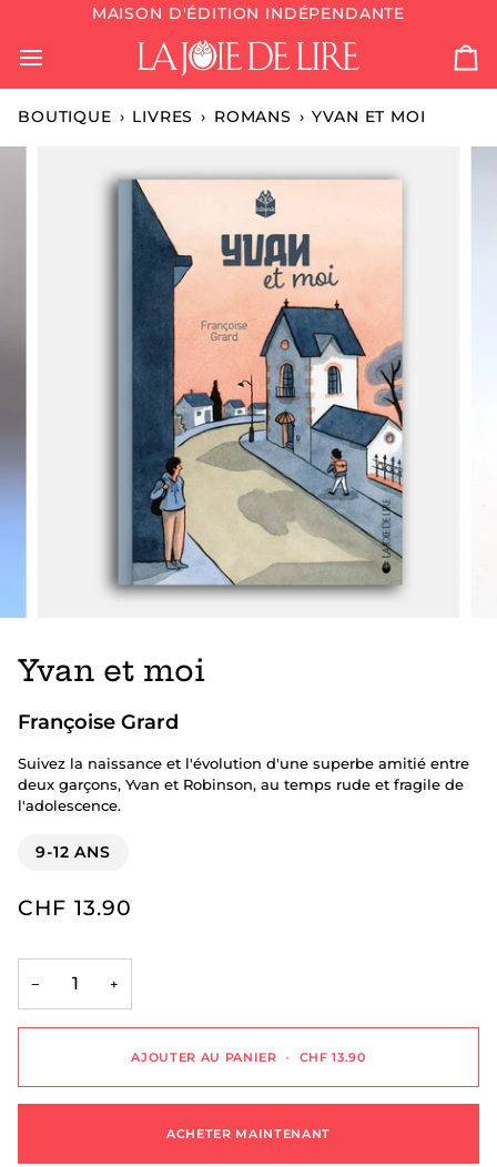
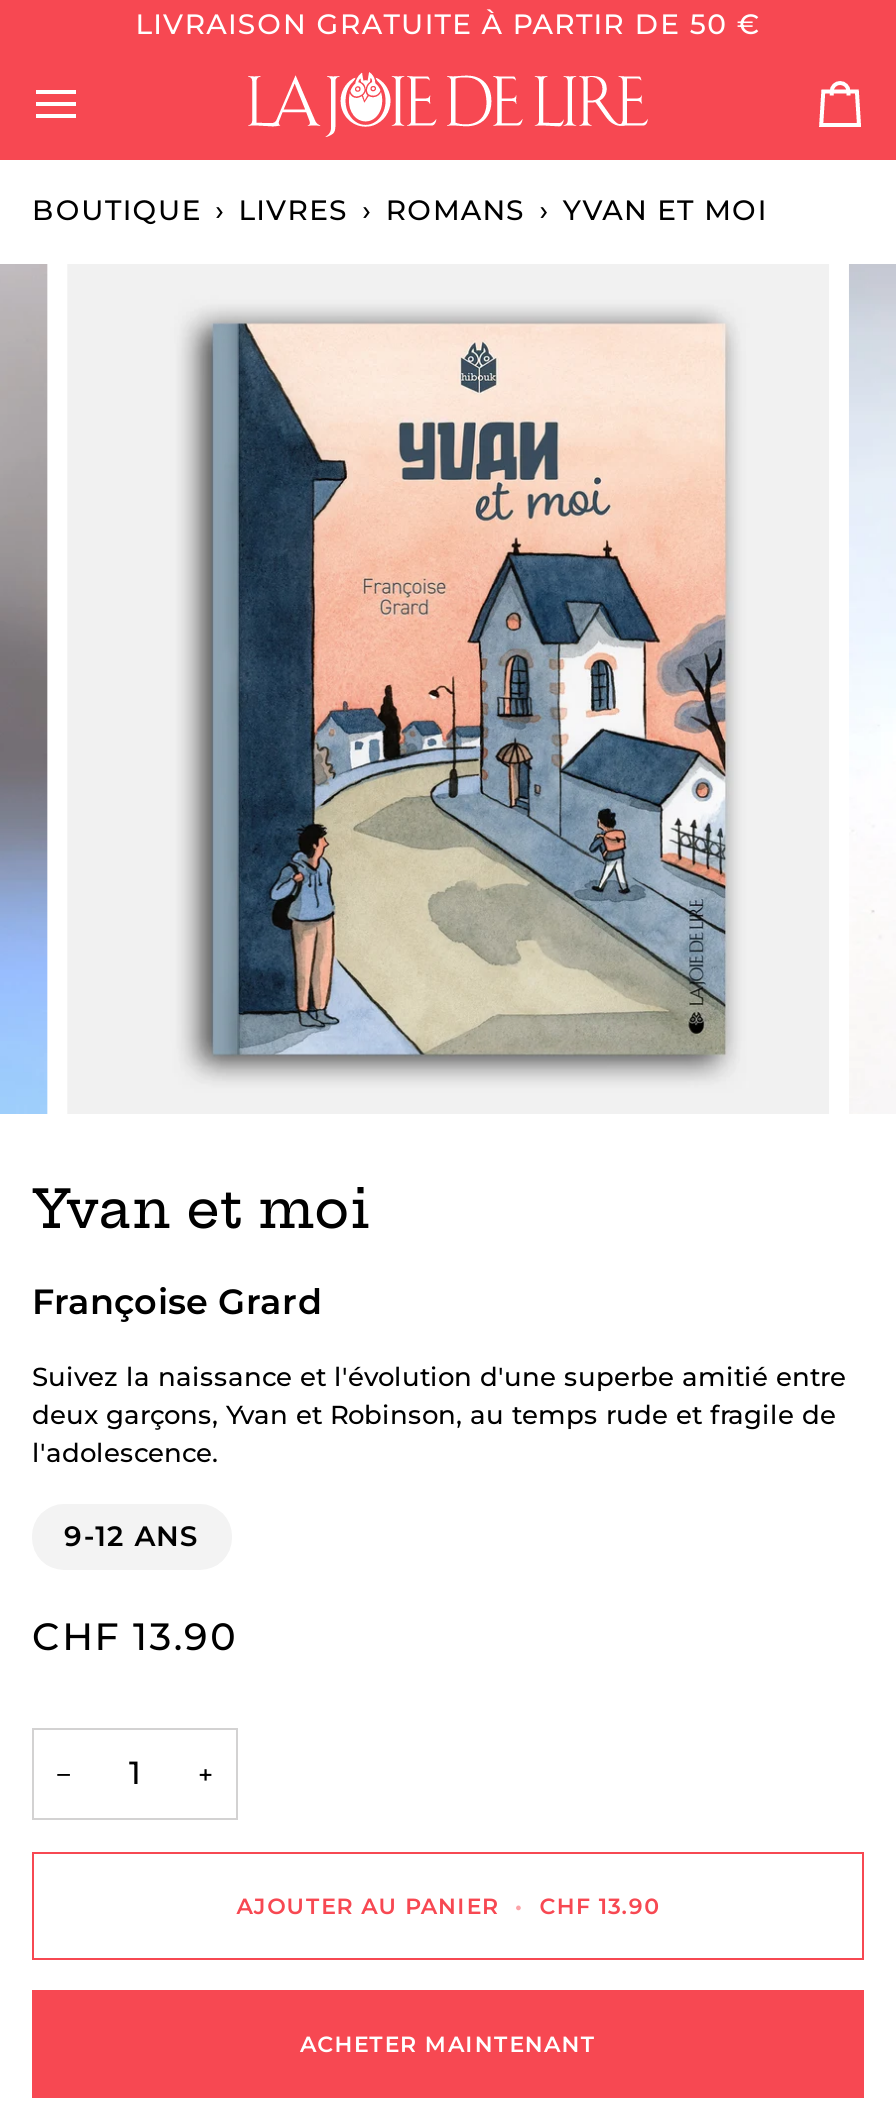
- MAISON D'ÉDITION INDÉPENDANTE
+ LIVRAISON GRATUITE À PARTIR DE 50 €
